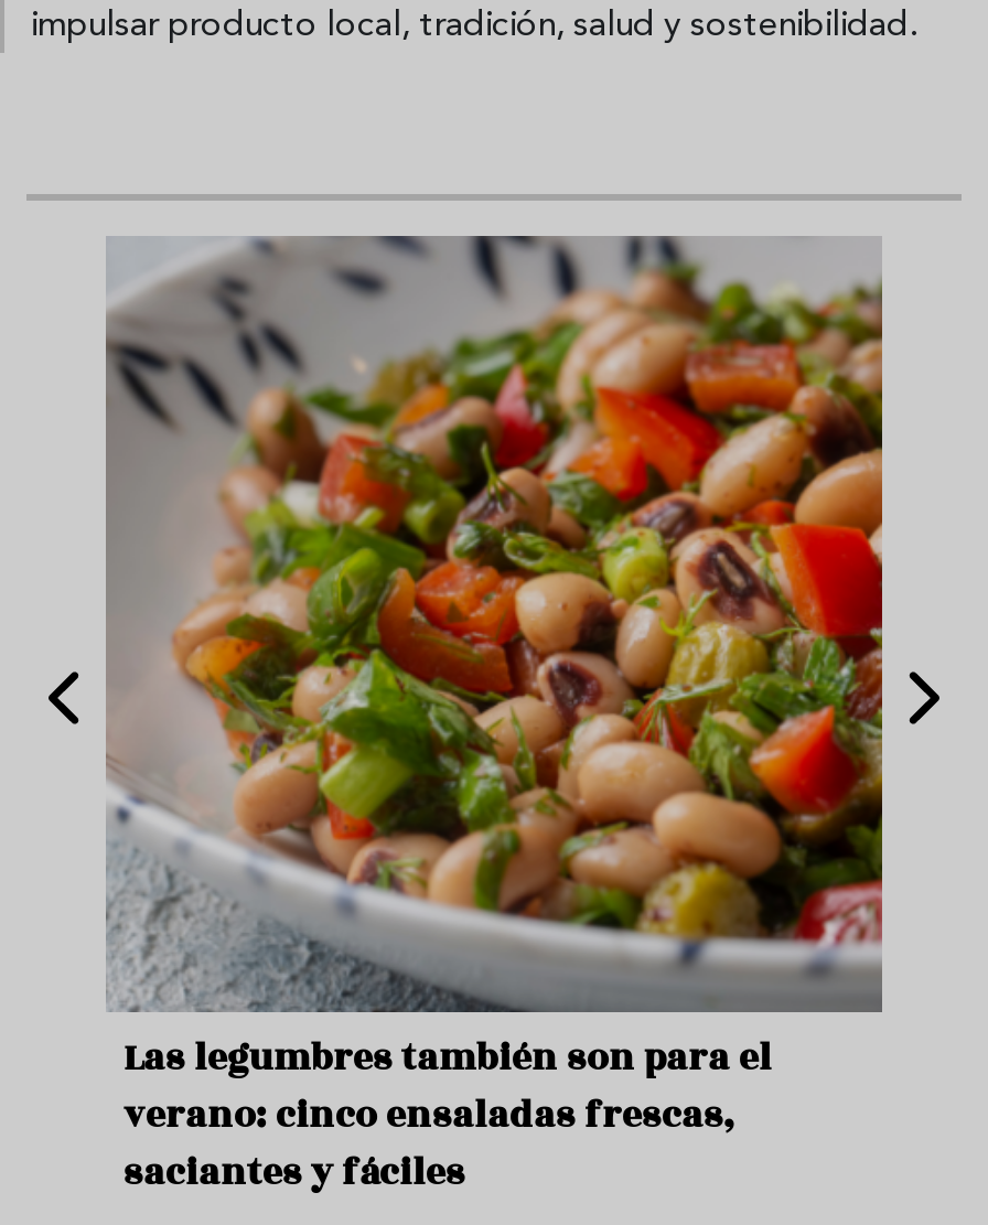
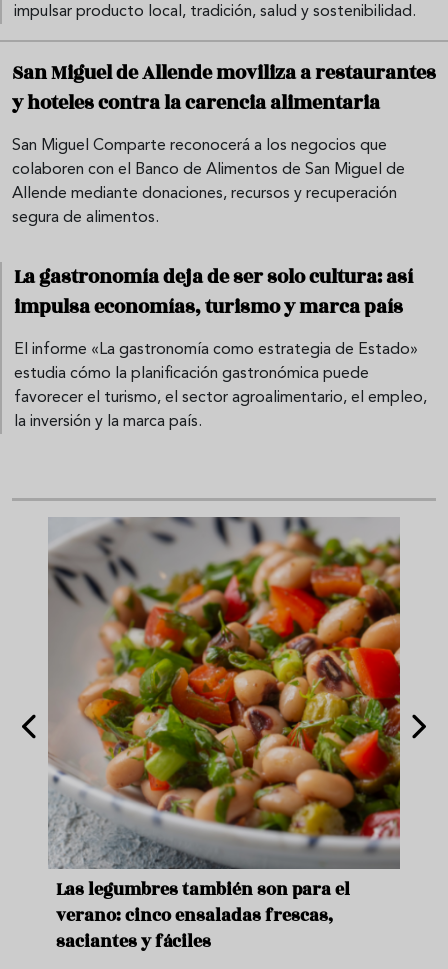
+ San Miguel de Allende moviliza a restaurantes
+ y hoteles contra la carencia alimentaria
+ San Miguel Comparte reconocerá a los negocios que
+ colaboren con el Banco de Alimentos de San Miguel de
+ Allende mediante donaciones, recursos y recuperación
+ segura de alimentos.
+ La gastronomía deja de ser solo cultura: así
+ impulsa economías, turismo y marca país
+ El informe «La gastronomía como estrategia de Estado»
+ estudia cómo la planificación gastronómica puede
+ favorecer el turismo, el sector agroalimentario, el empleo,
+ la inversión y la marca país.
